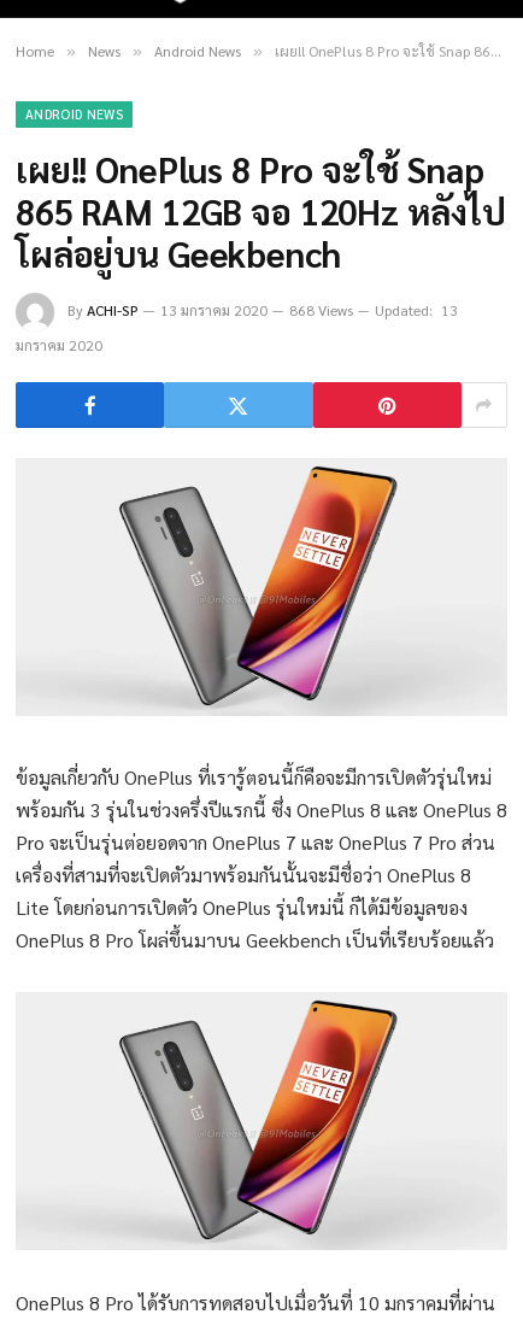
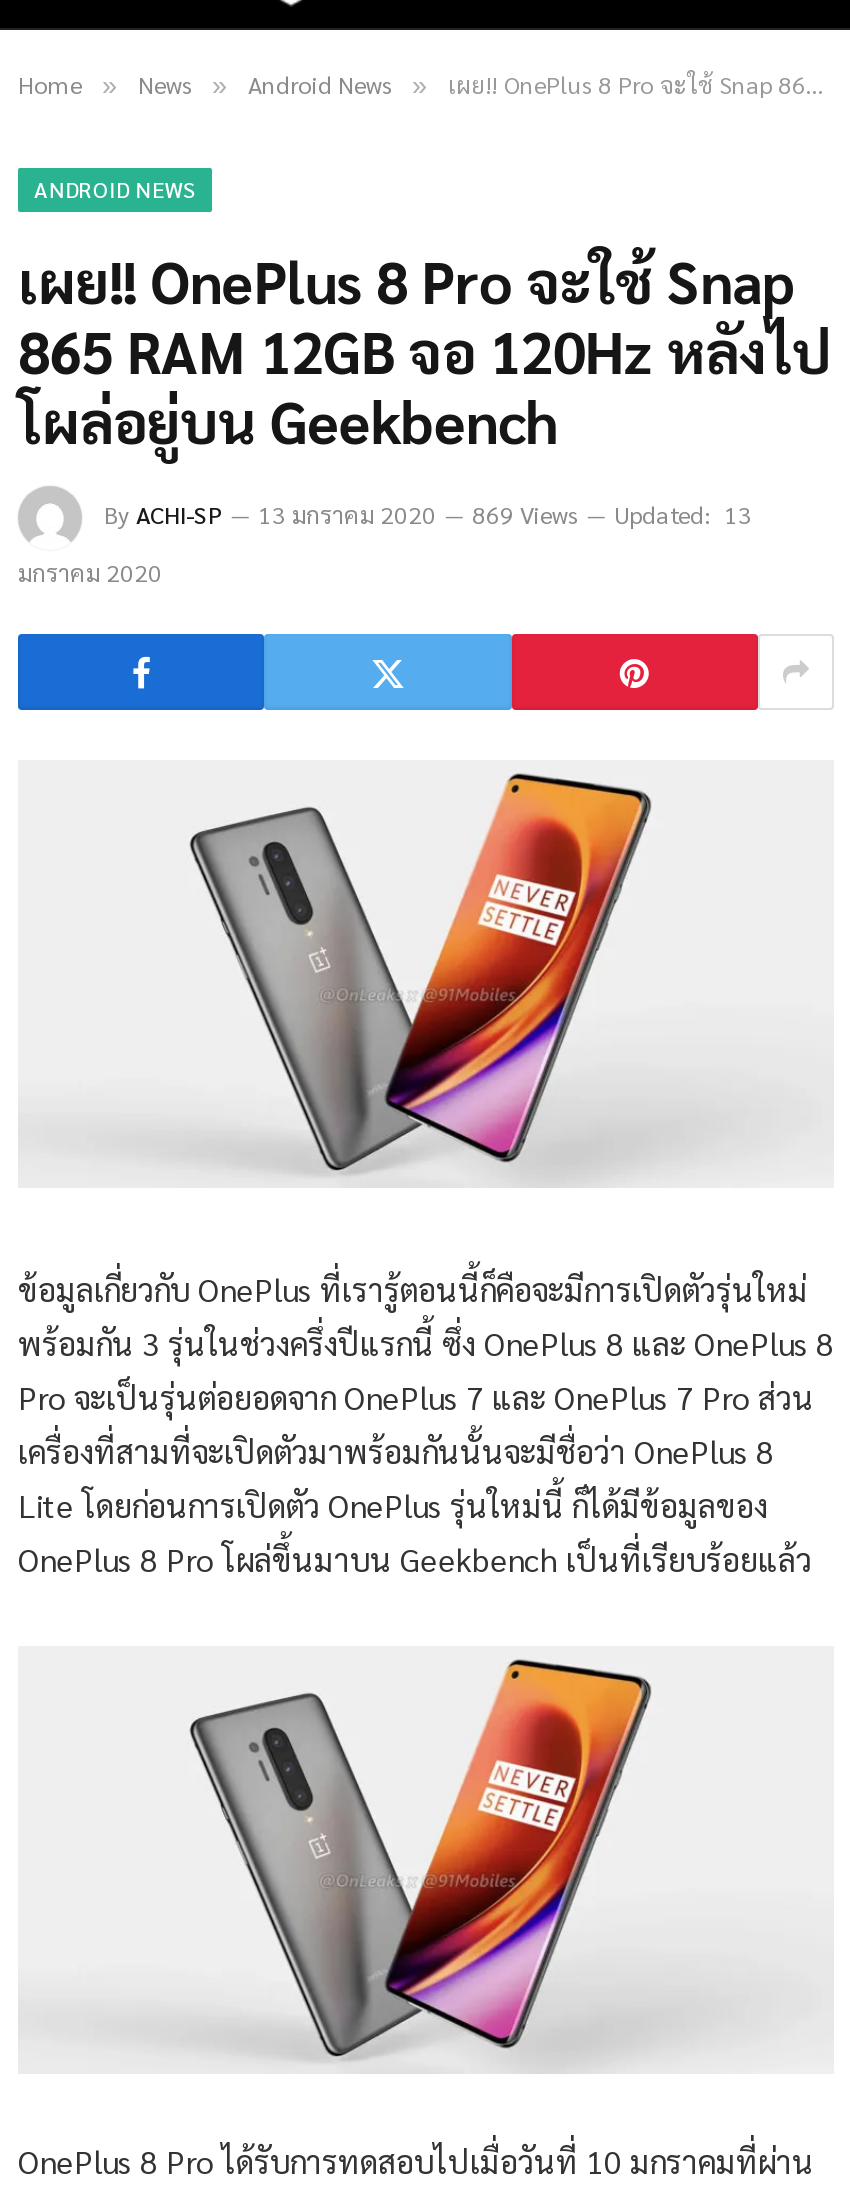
- By ACHI-SP 13 มกราคม 2020 868 Views Updated: 13
+ By ACHI-SP 13 มกราคม 2020 869 Views Updated: 13
